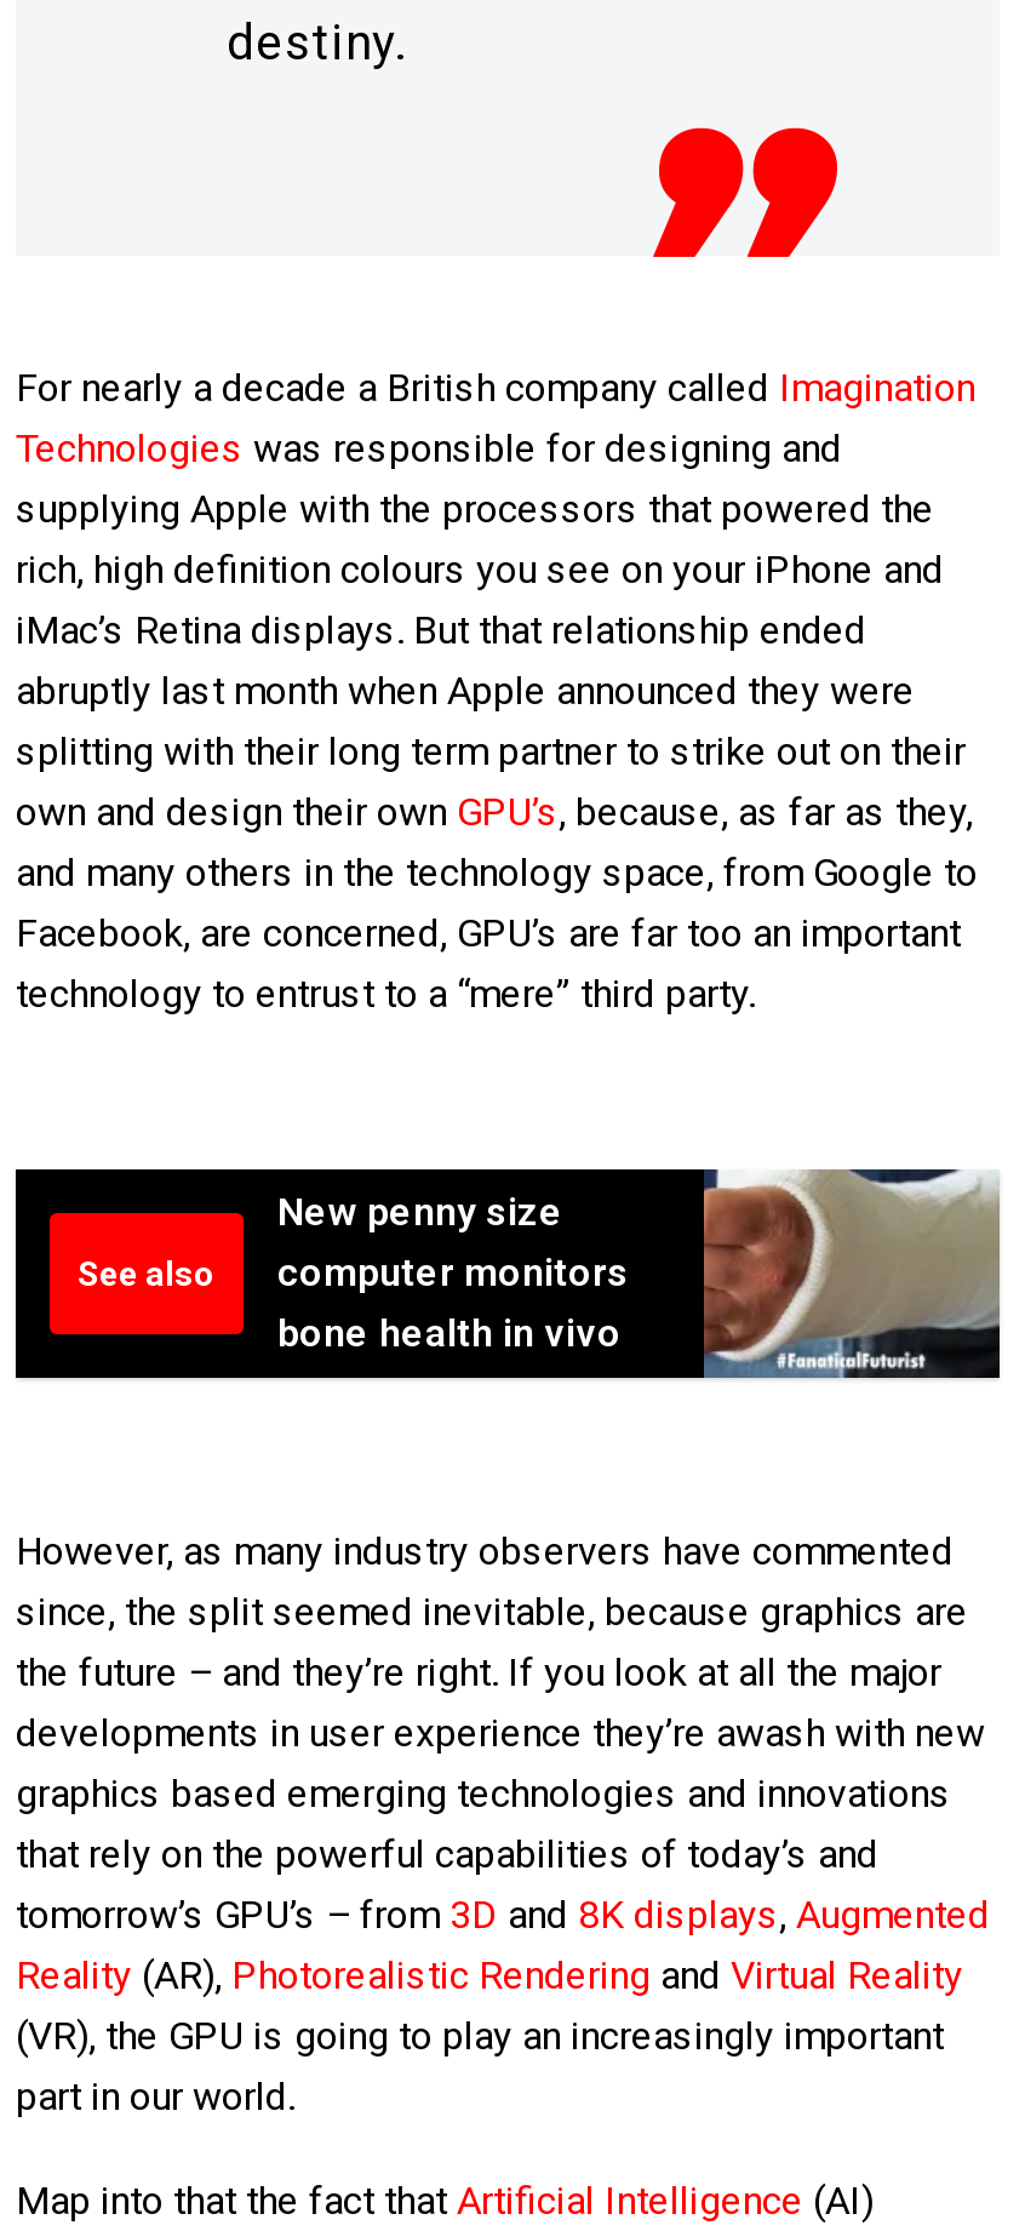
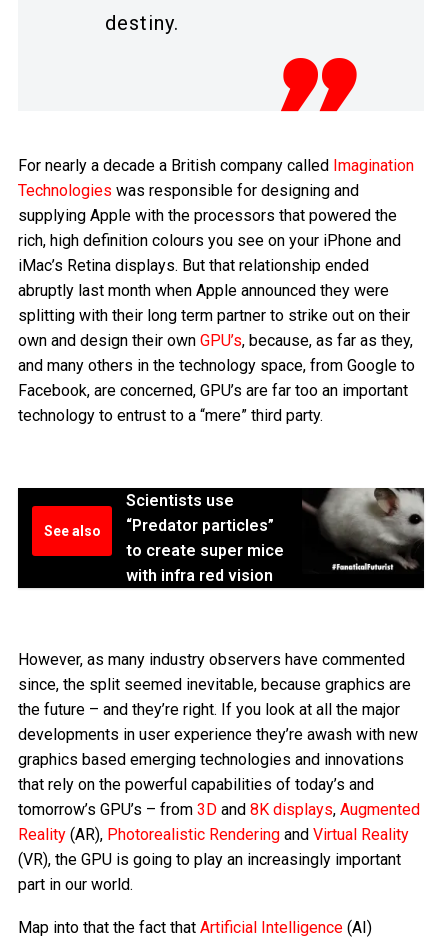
- [image]
- New penny size
- computer monitors
- bone health in vivo
+ [image]
+ Scientists use
+ “Predator particles”
+ to create super mice
+ with infra red vision
